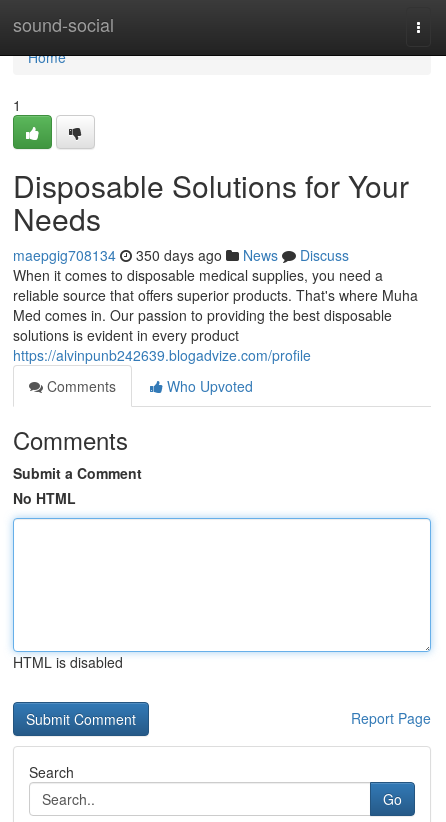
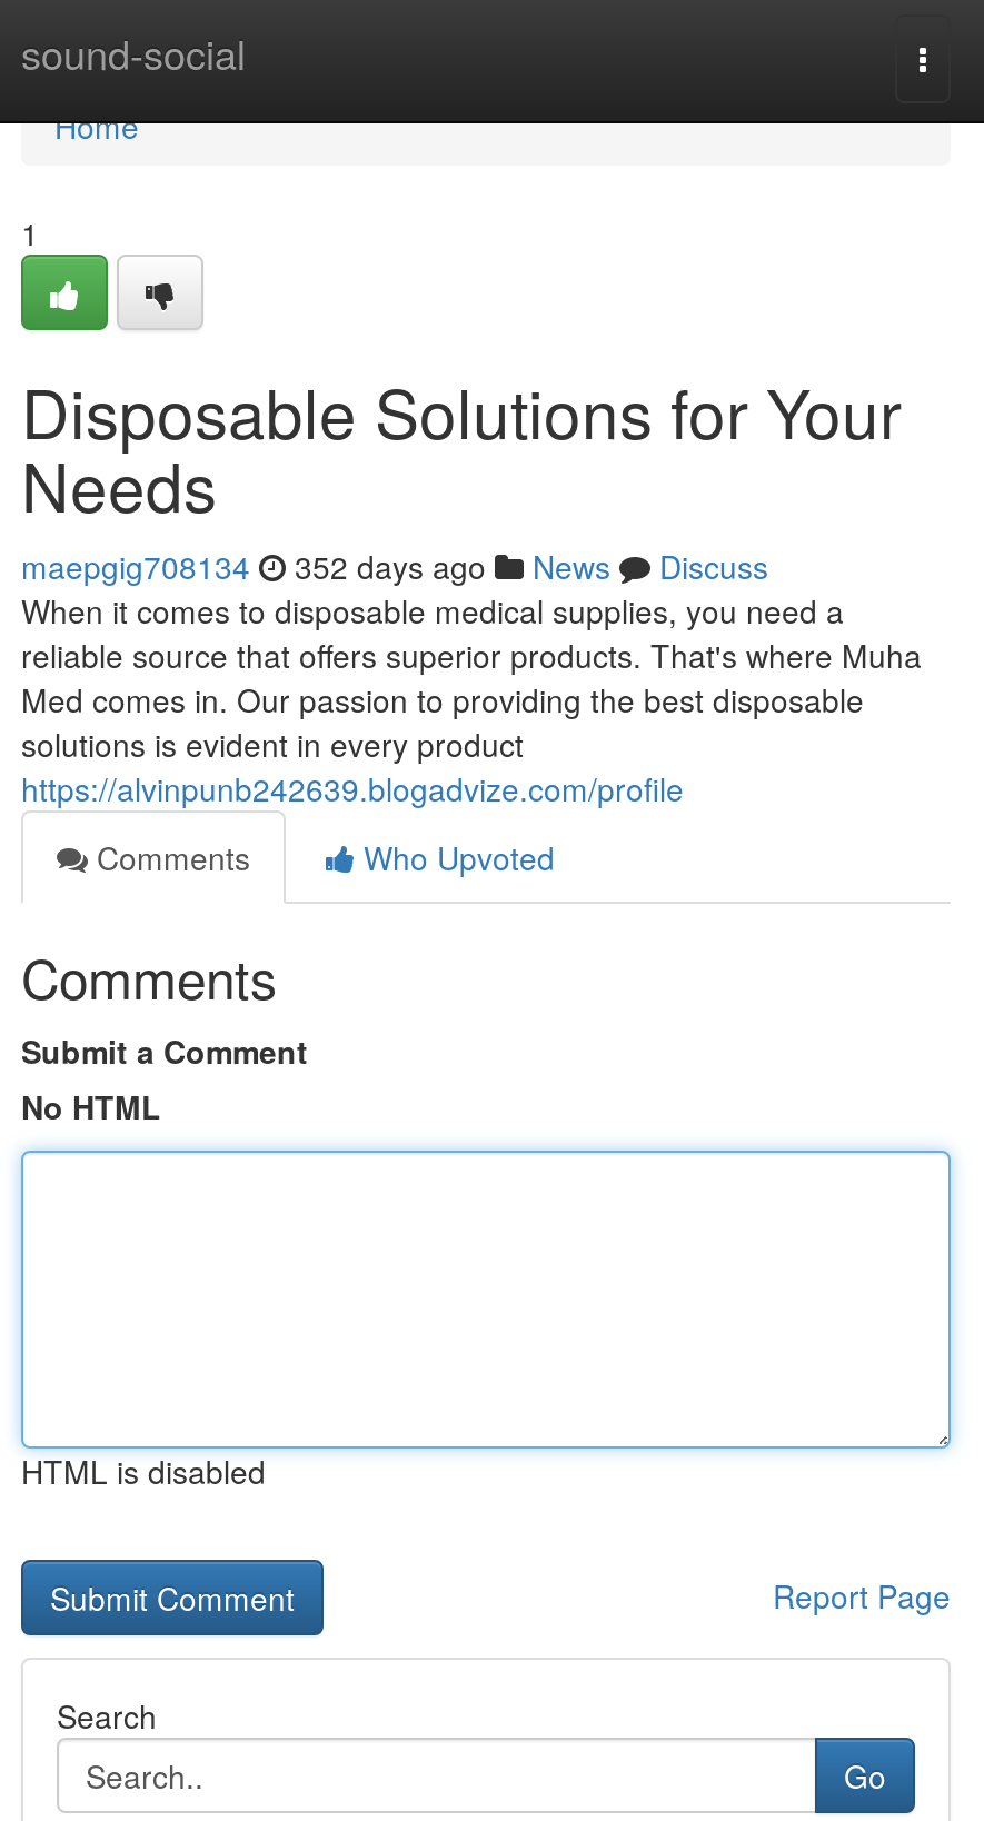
- maepgig708134 350 days ago News Discuss
+ maepgig708134 352 days ago News Discuss
